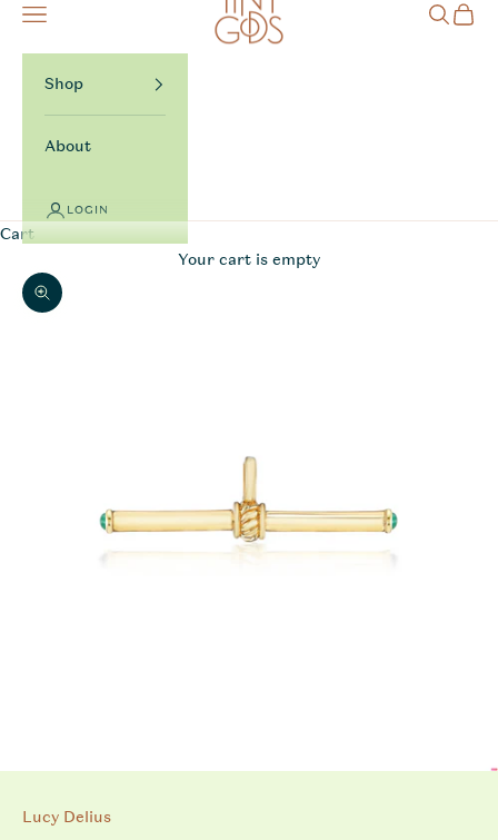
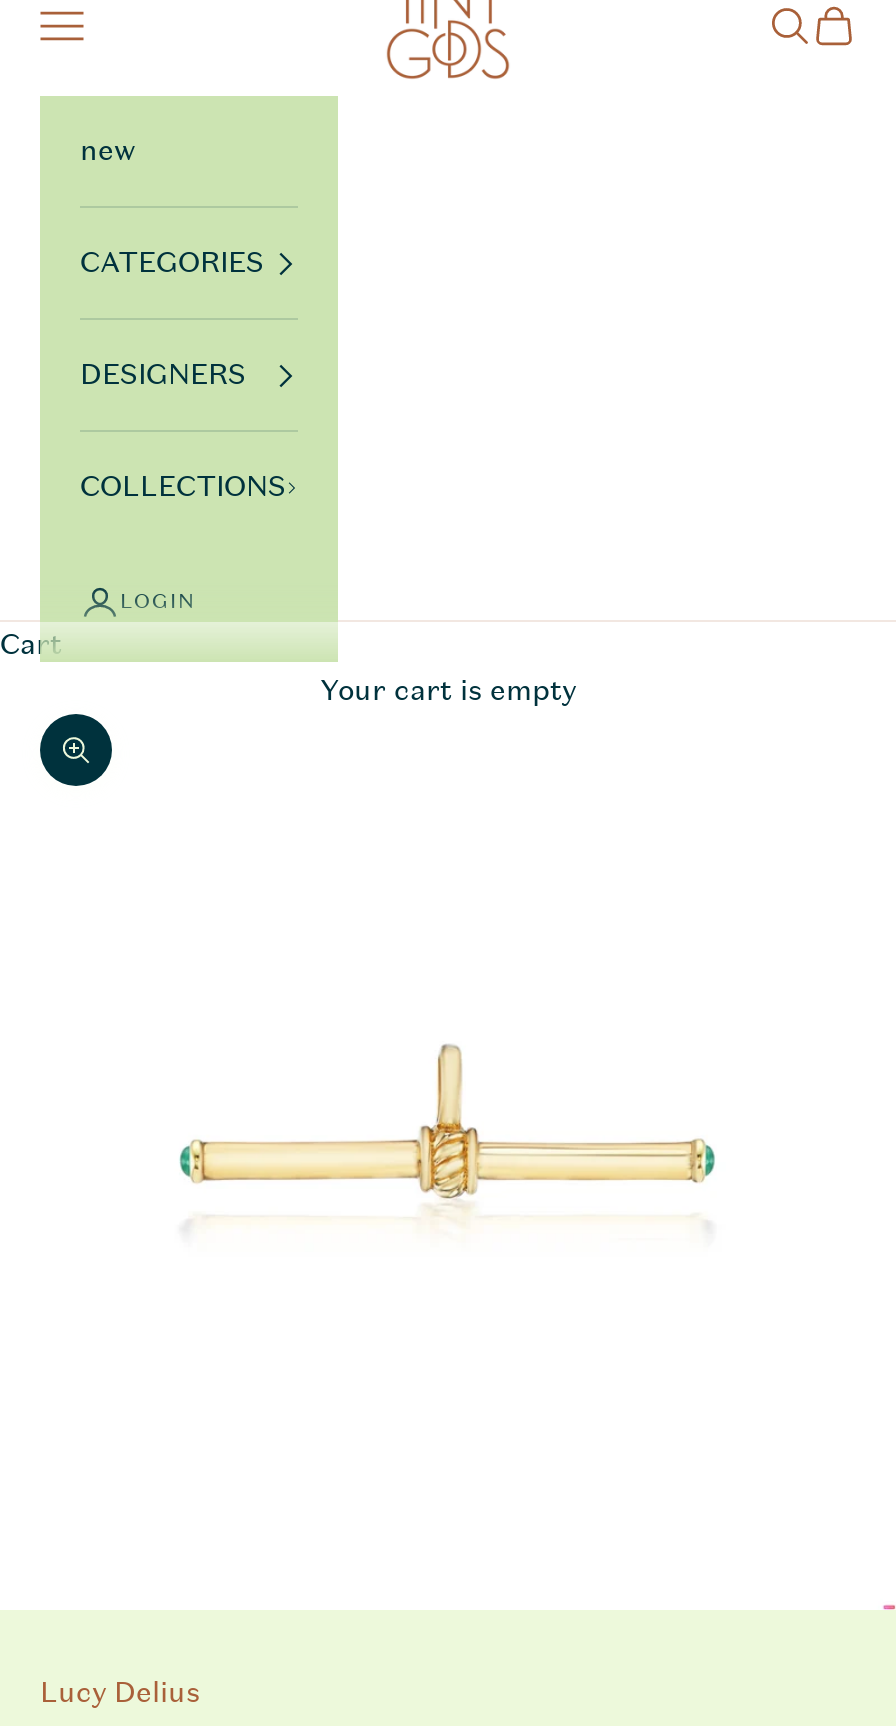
- Shop
- About
+ new
+ CATEGORIES
+ DESIGNERS
+ COLLECTIONS
